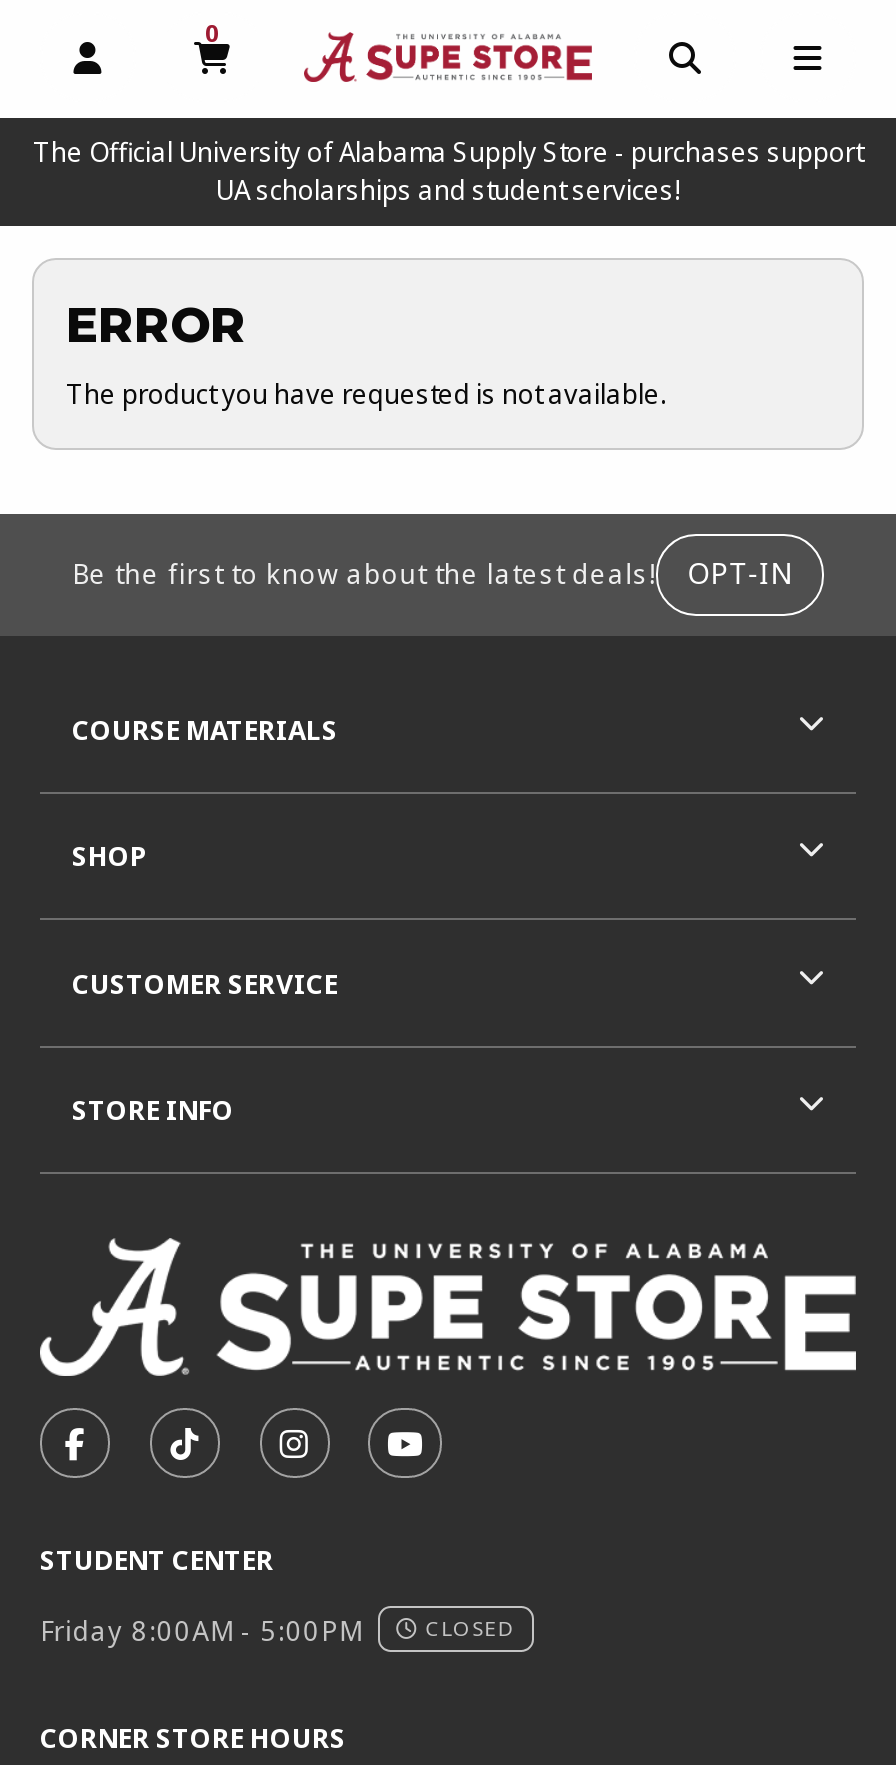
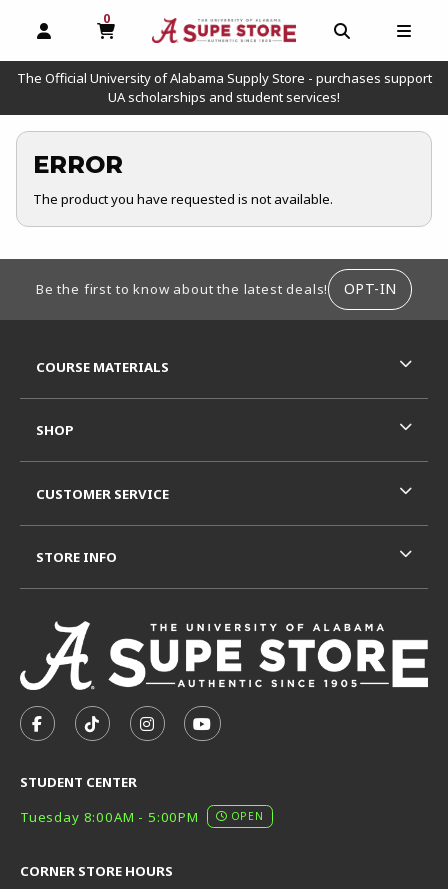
- Friday 8:00AM - 5:00PM
- CLOSED
+ Tuesday 8:00AM - 5:00PM
+ OPEN
